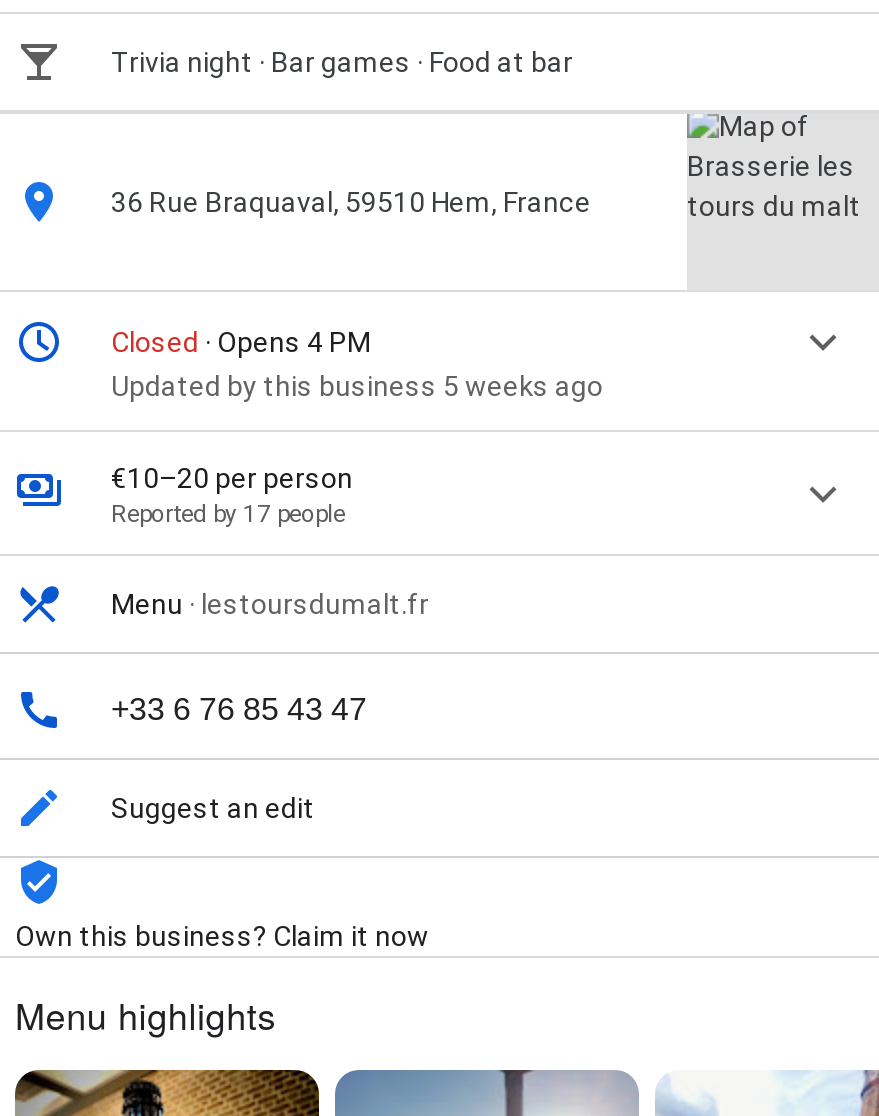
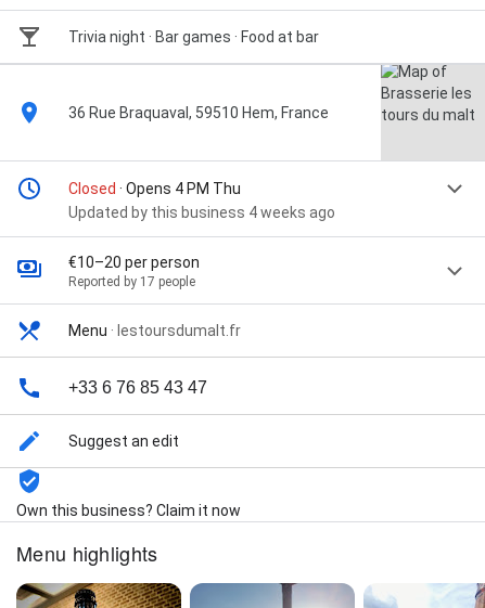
- Closed · Opens 4 PM
- Updated by this business 5 weeks ago
+ Closed · Opens 4 PM Thu
+ Updated by this business 4 weeks ago
